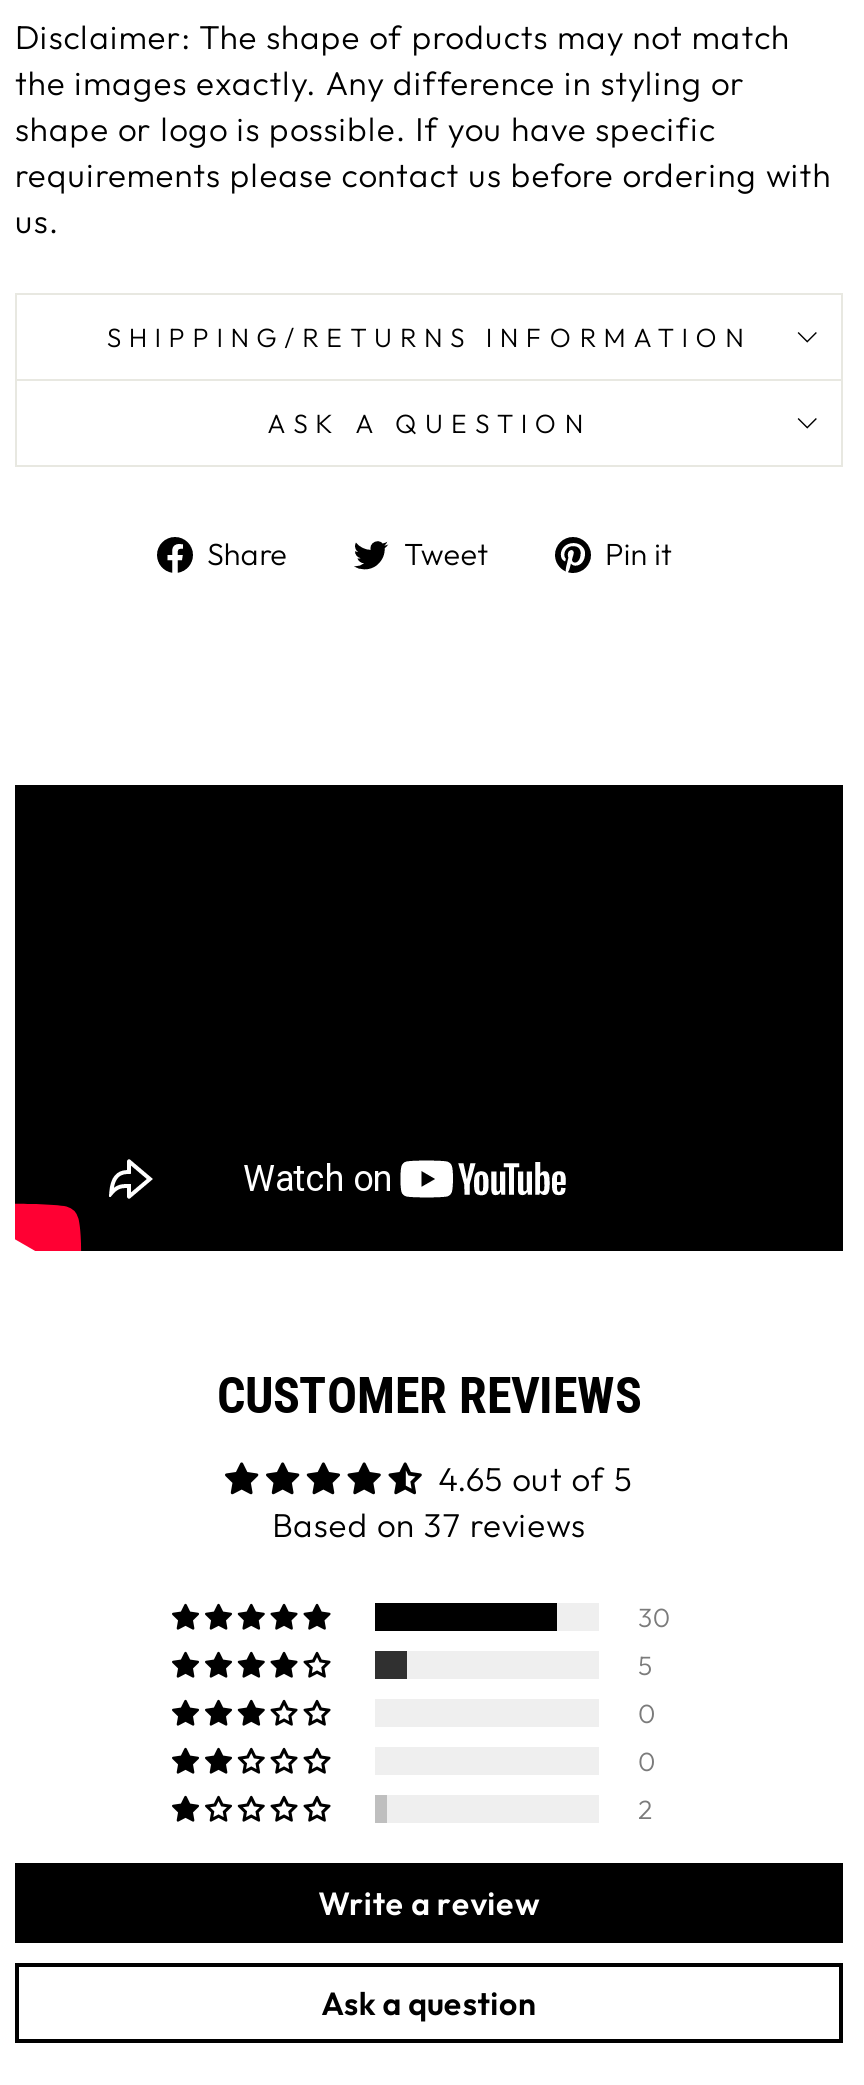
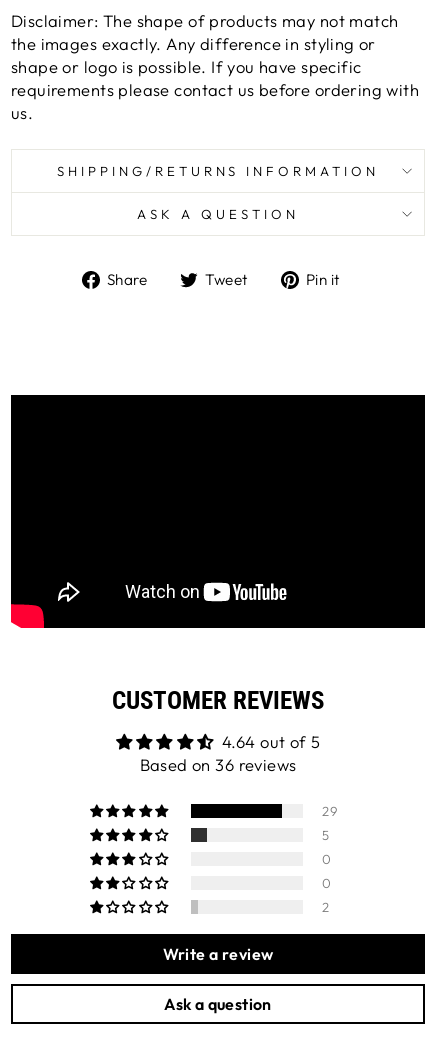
- 4.65 out of 5
+ 4.64 out of 5

- Based on 37 reviews
+ Based on 36 reviews

- 30
+ 29
